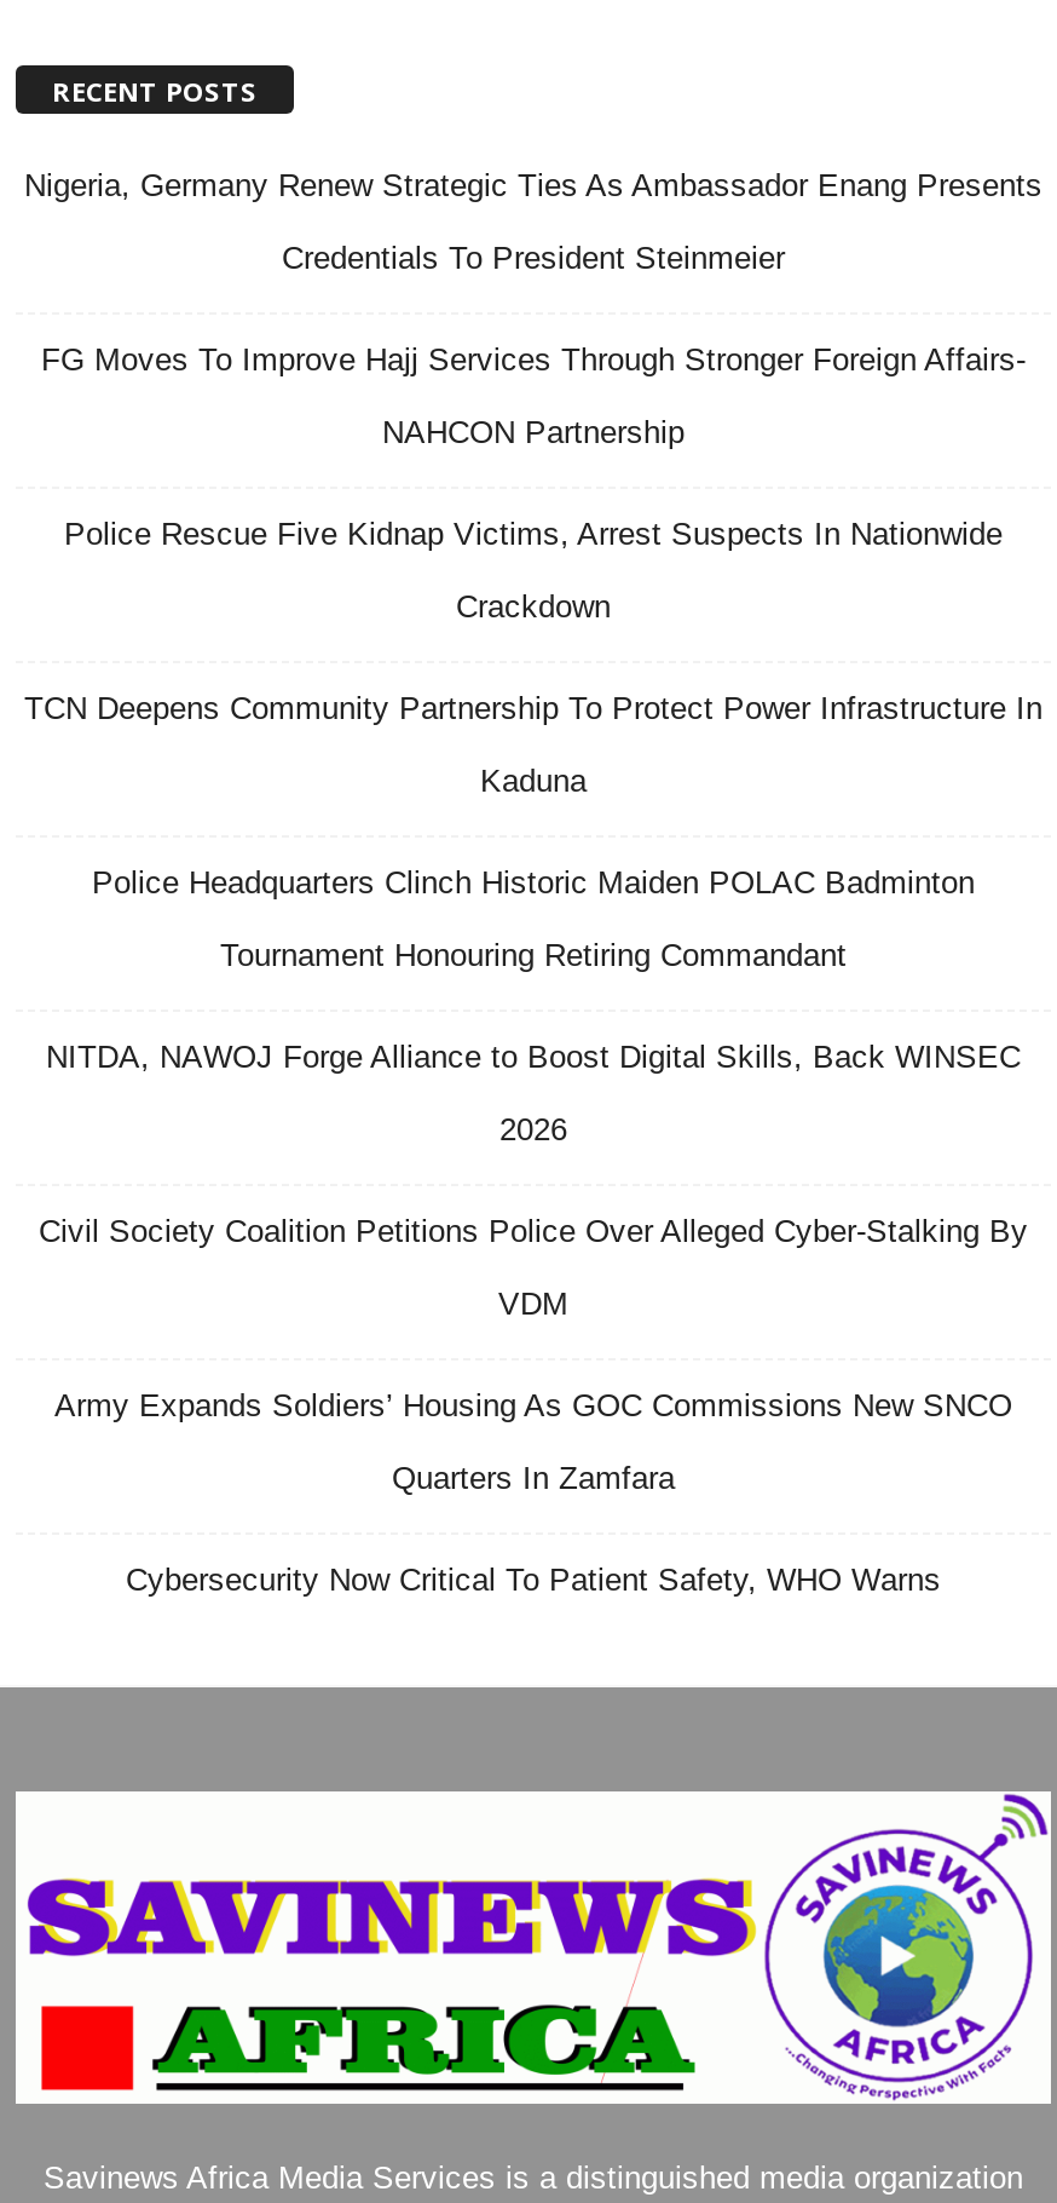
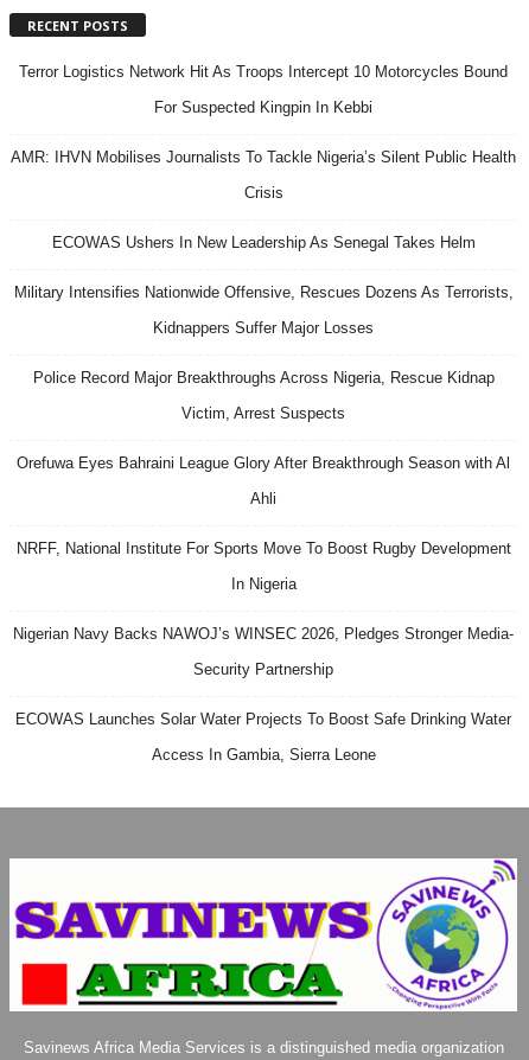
- Nigeria, Germany Renew Strategic Ties As Ambassador Enang Presents
+ Terror Logistics Network Hit As Troops Intercept 10 Motorcycles Bound

- Credentials To President Steinmeier
+ For Suspected Kingpin In Kebbi

- FG Moves To Improve Hajj Services Through Stronger Foreign Affairs-
+ AMR: IHVN Mobilises Journalists To Tackle Nigeria’s Silent Public Health

- NAHCON Partnership
+ Crisis

- Police Rescue Five Kidnap Victims, Arrest Suspects In Nationwide
+ ECOWAS Ushers In New Leadership As Senegal Takes Helm

- Crackdown
+ Military Intensifies Nationwide Offensive, Rescues Dozens As Terrorists,

- TCN Deepens Community Partnership To Protect Power Infrastructure In
+ Kidnappers Suffer Major Losses

- Kaduna
+ Police Record Major Breakthroughs Across Nigeria, Rescue Kidnap

- Police Headquarters Clinch Historic Maiden POLAC Badminton
+ Victim, Arrest Suspects

- Tournament Honouring Retiring Commandant
+ Orefuwa Eyes Bahraini League Glory After Breakthrough Season with Al

- NITDA, NAWOJ Forge Alliance to Boost Digital Skills, Back WINSEC
+ Ahli

- 2026
+ NRFF, National Institute For Sports Move To Boost Rugby Development

- Civil Society Coalition Petitions Police Over Alleged Cyber-Stalking By
+ In Nigeria

- VDM
+ Nigerian Navy Backs NAWOJ’s WINSEC 2026, Pledges Stronger Media-

- Army Expands Soldiers’ Housing As GOC Commissions New SNCO
+ Security Partnership

- Quarters In Zamfara
+ ECOWAS Launches Solar Water Projects To Boost Safe Drinking Water

- Cybersecurity Now Critical To Patient Safety, WHO Warns
+ Access In Gambia, Sierra Leone
